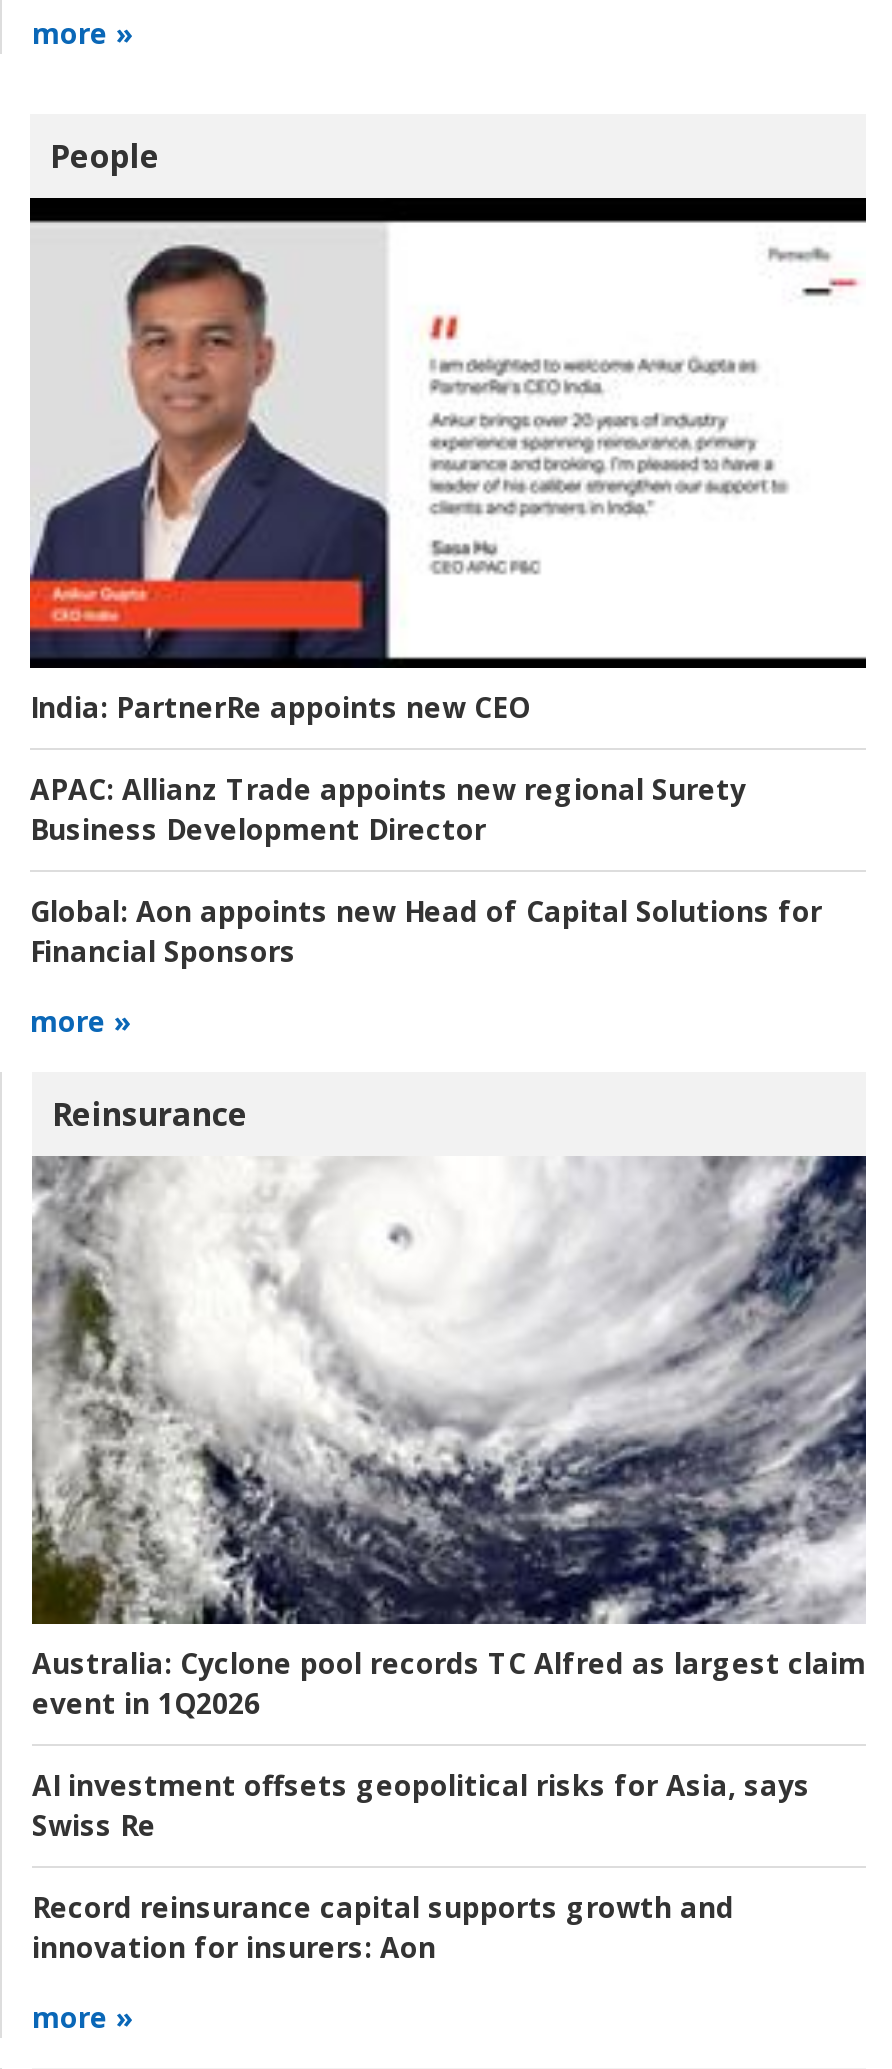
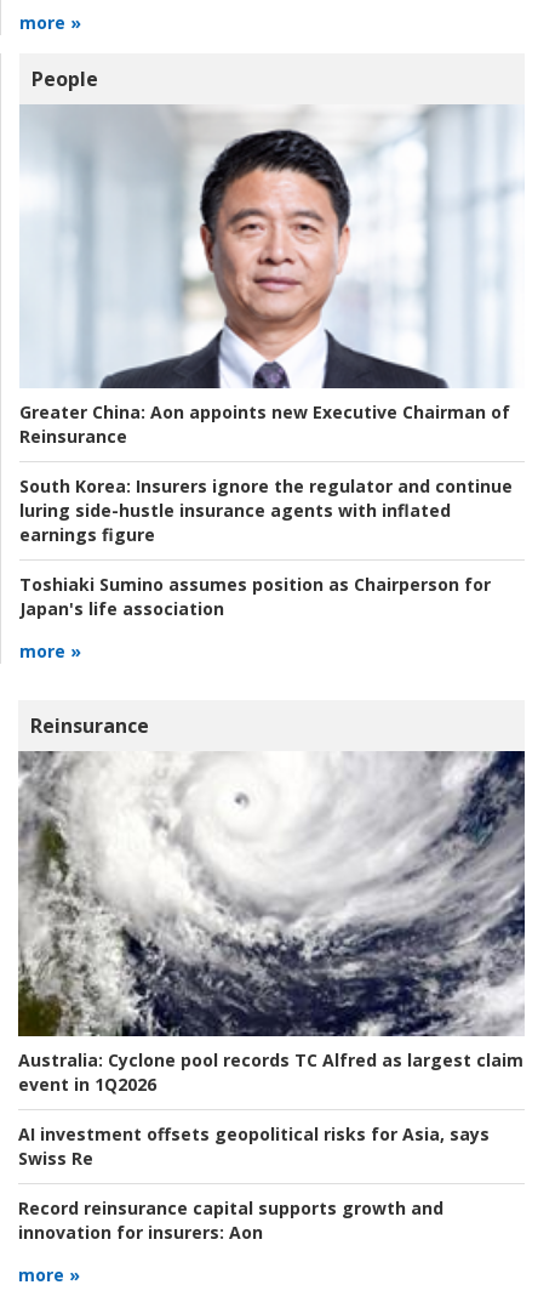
- [image]
+ [image]

- India: PartnerRe appoints new CEO
+ Greater China: Aon appoints new Executive Chairman of
+ Reinsurance

- APAC: Allianz Trade appoints new regional Surety
- Business Development Director
+ South Korea: Insurers ignore the regulator and continue
+ luring side-hustle insurance agents with inflated
+ earnings figure

- Global: Aon appoints new Head of Capital Solutions for
- Financial Sponsors
+ Toshiaki Sumino assumes position as Chairperson for
+ Japan's life association
